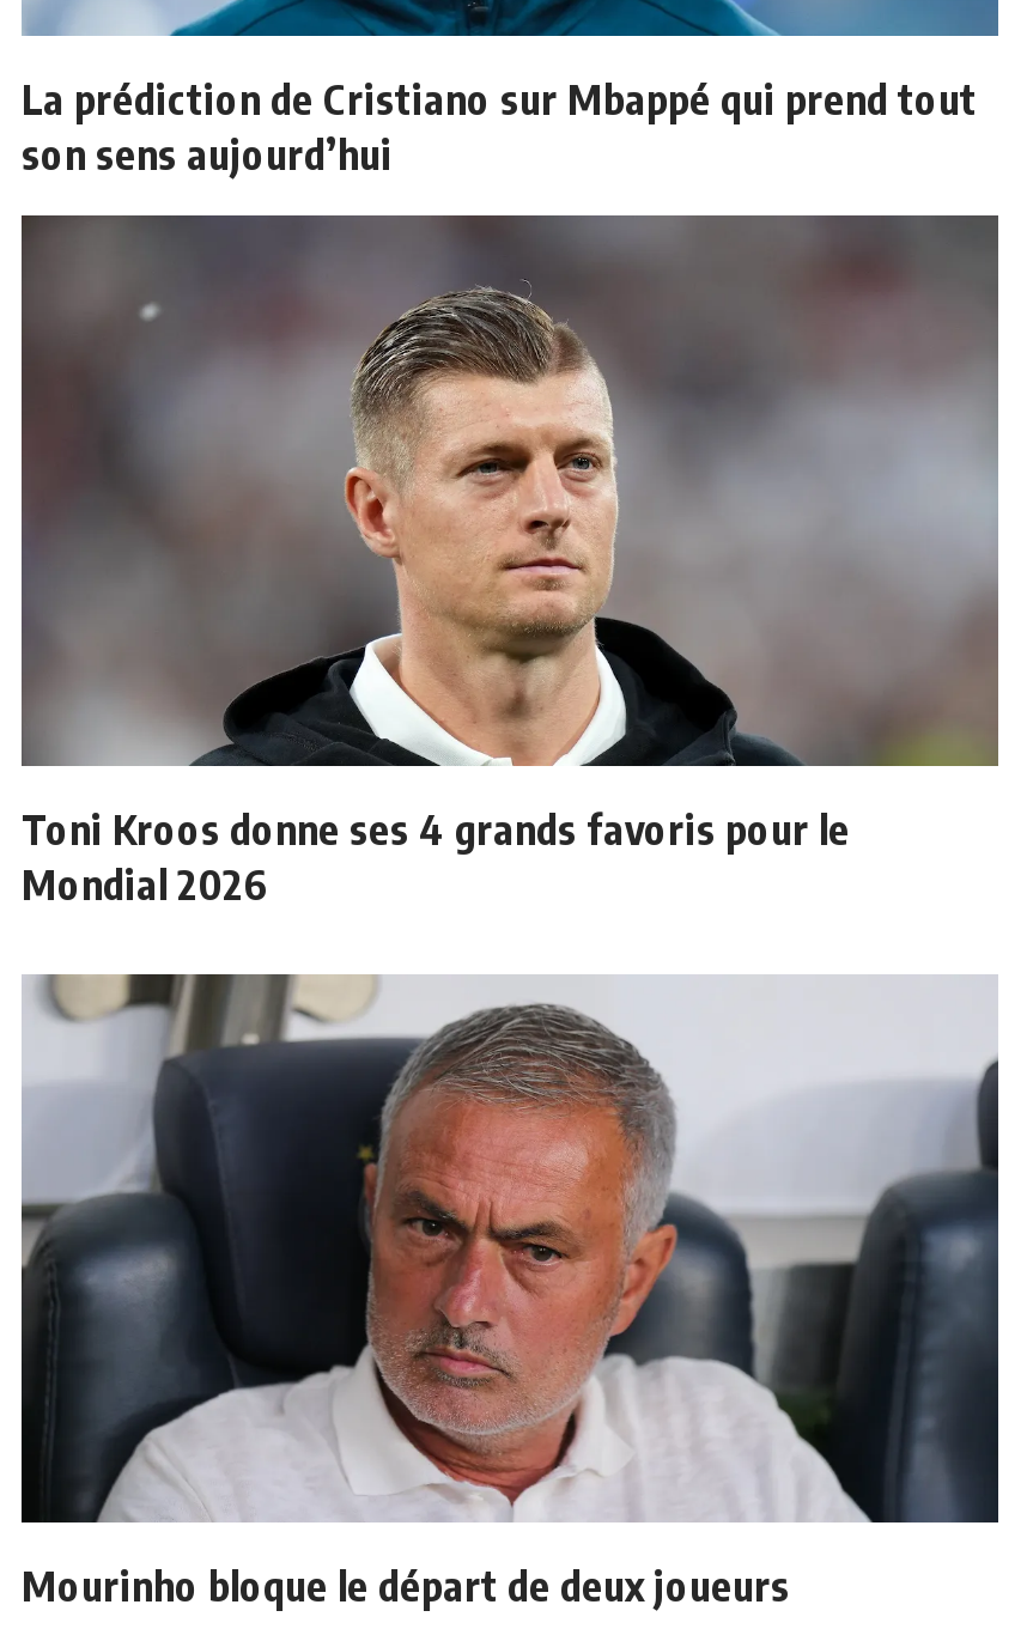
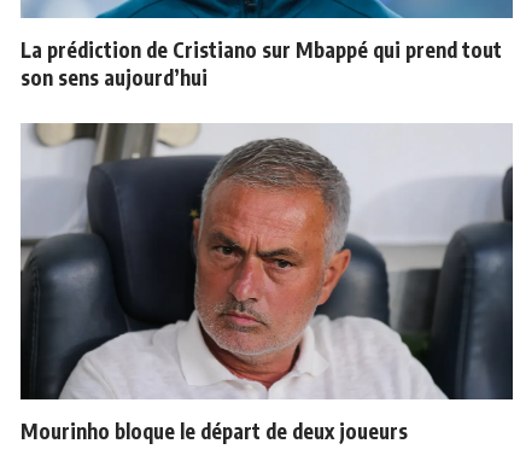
- [image]
- Toni Kroos donne ses 4 grands favoris pour le
- Mondial 2026
